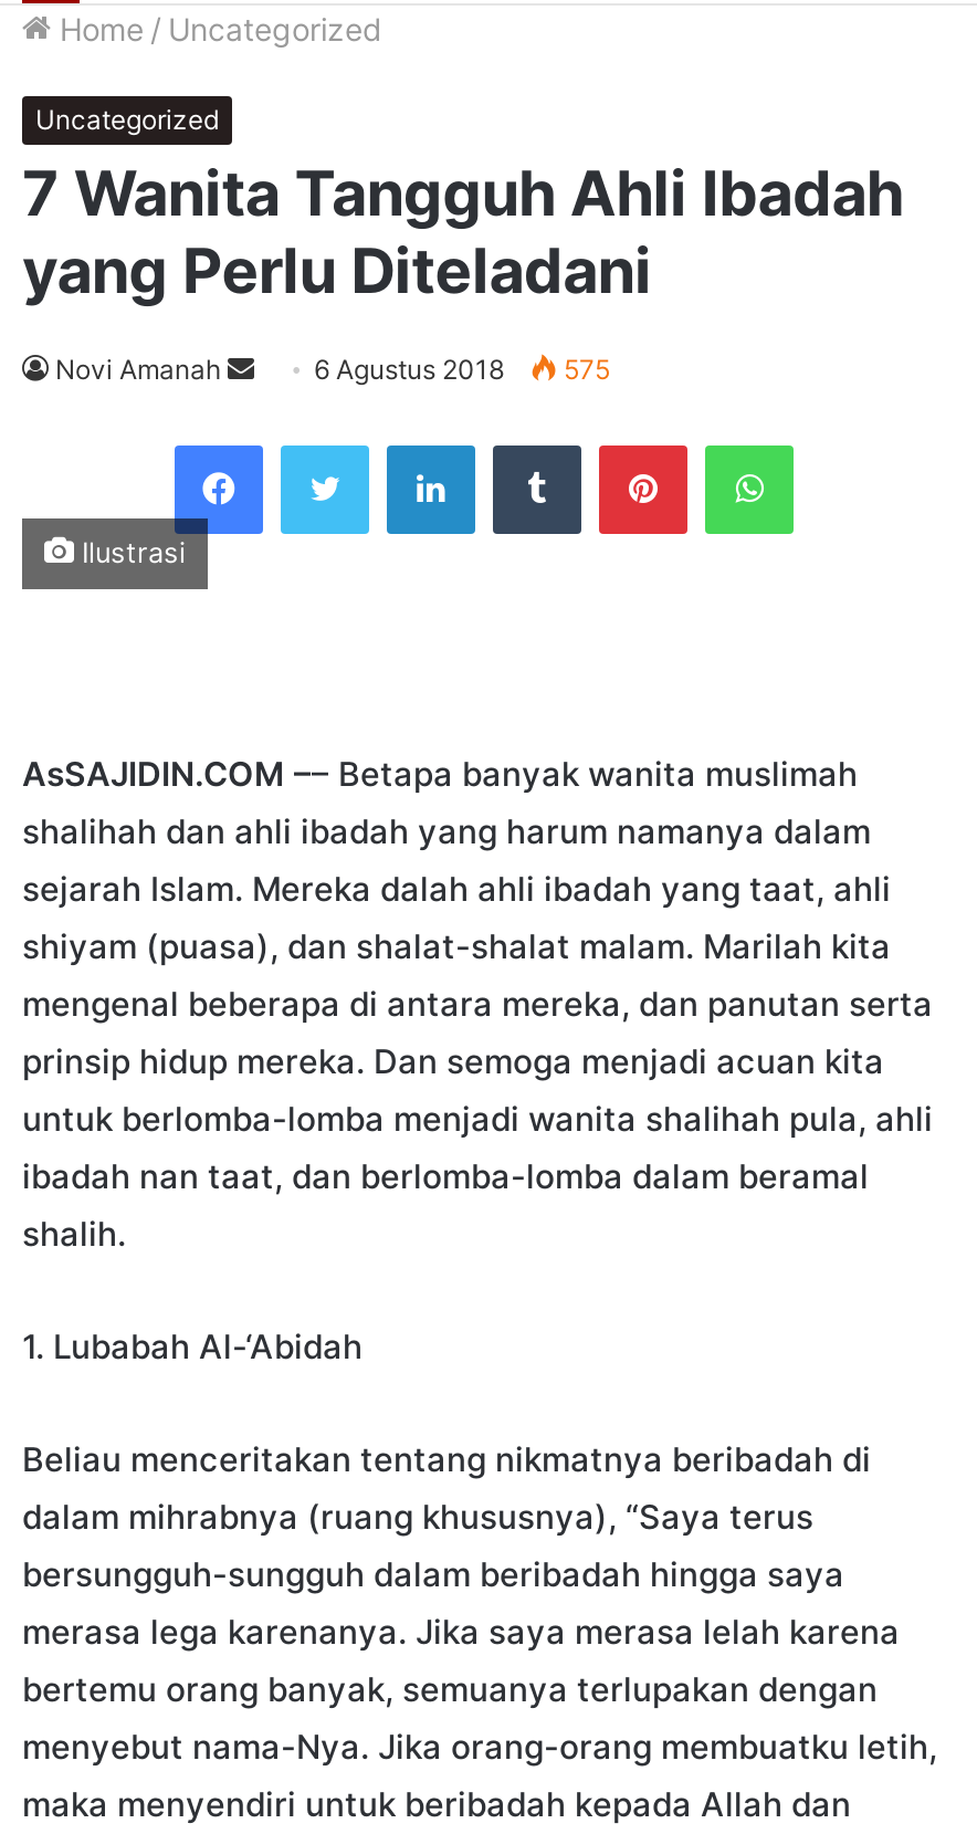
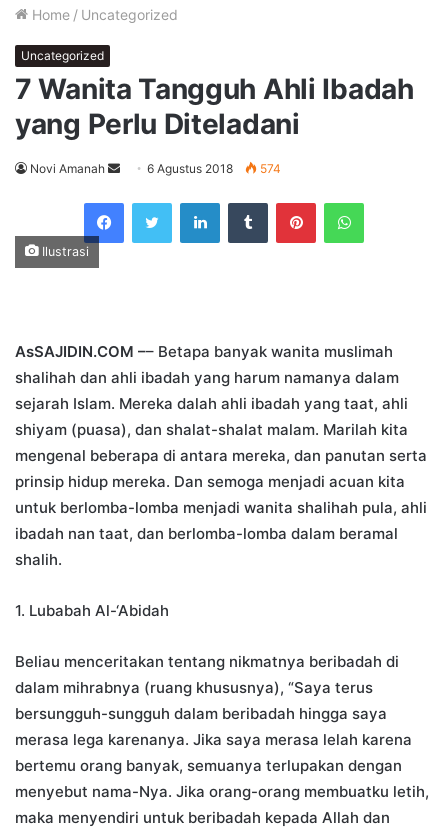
- 575
+ 574
